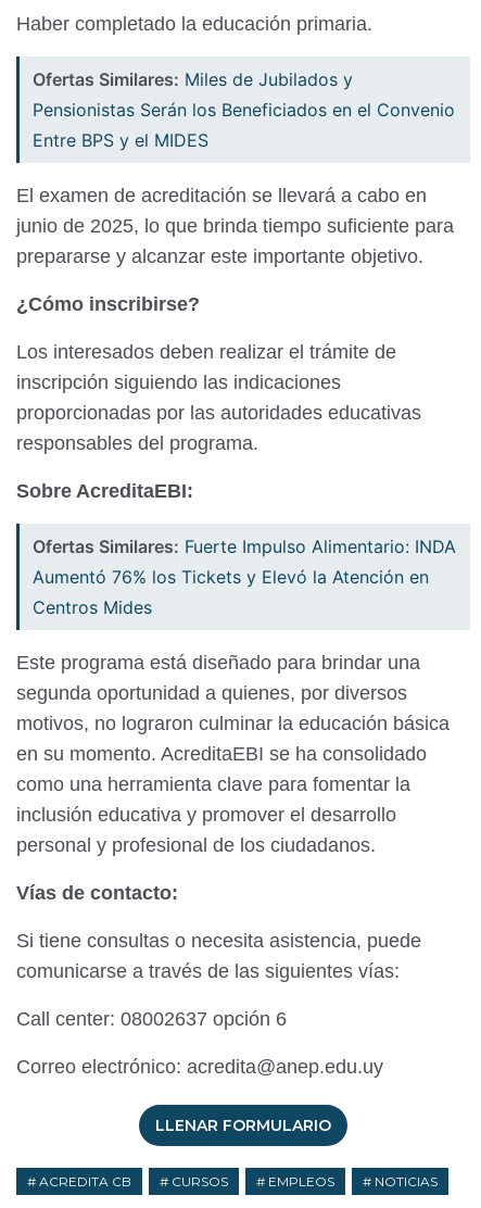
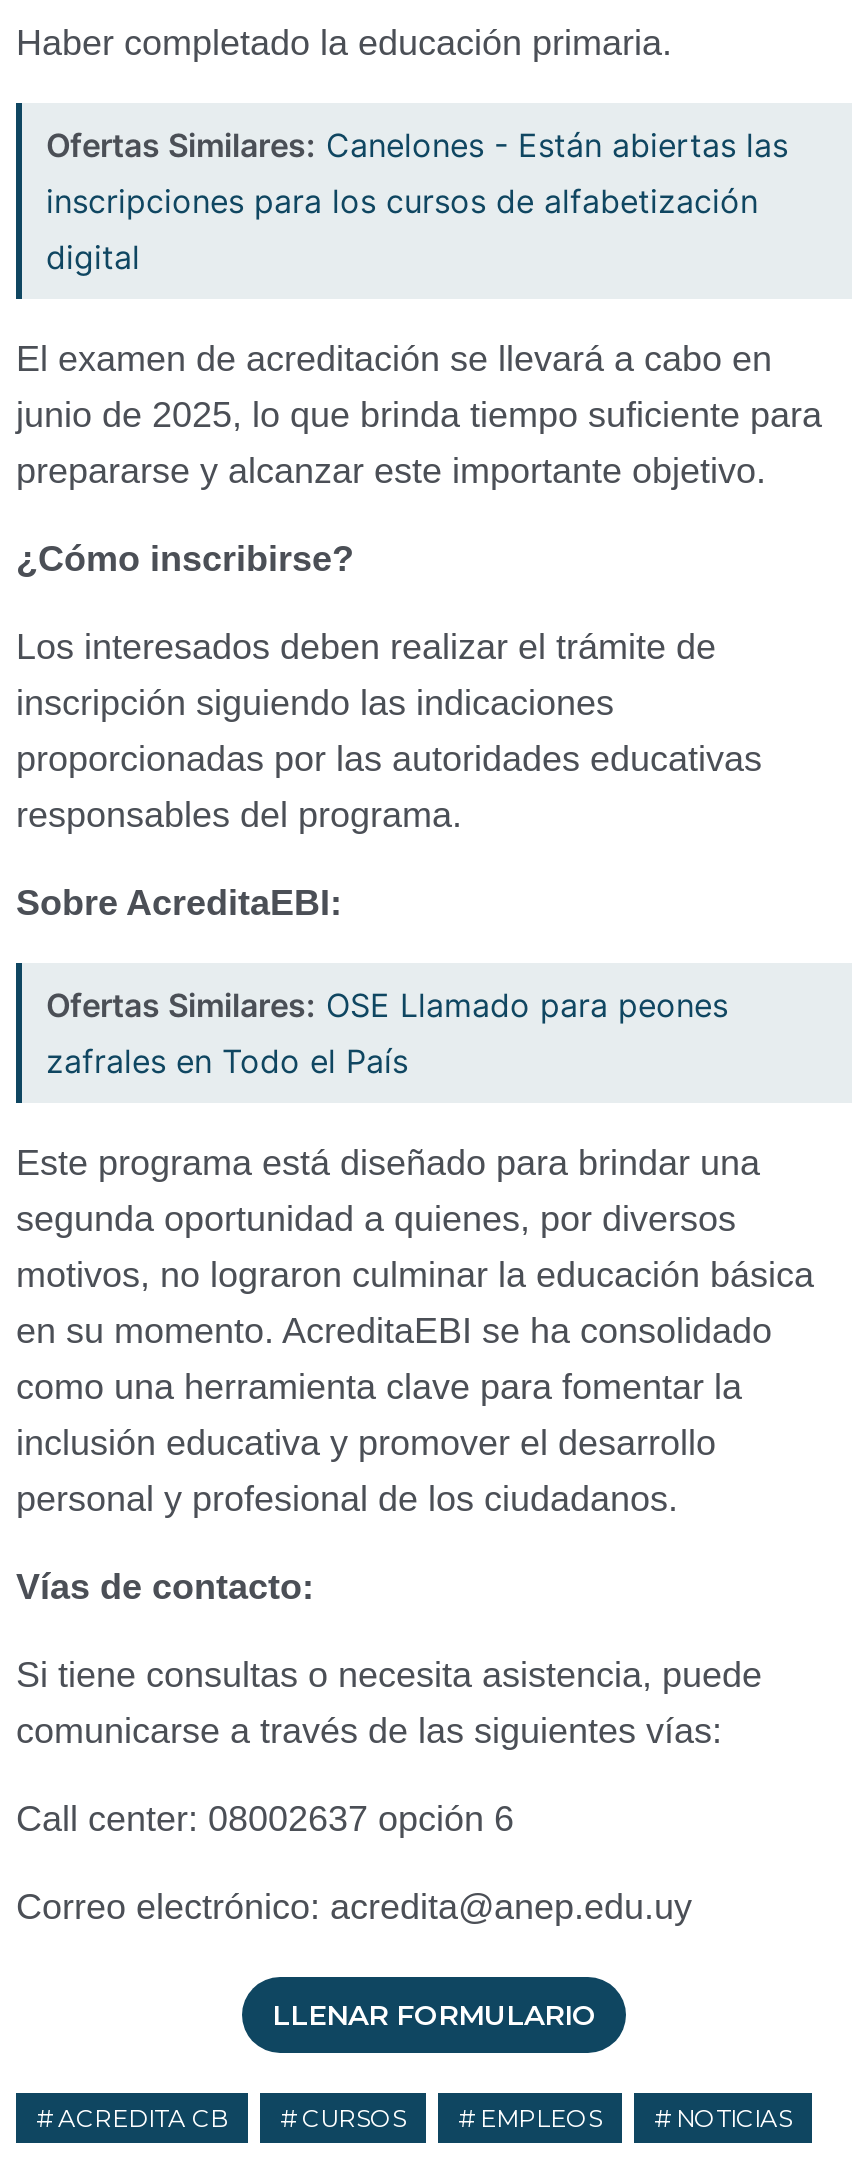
- Ofertas Similares: Miles de Jubilados y
- Pensionistas Serán los Beneficiados en el Convenio
- Entre BPS y el MIDES
+ Ofertas Similares: Canelones - Están abiertas las
+ inscripciones para los cursos de alfabetización
+ digital

- Ofertas Similares: Fuerte Impulso Alimentario: INDA
- Aumentó 76% los Tickets y Elevó la Atención en
- Centros Mides
+ Ofertas Similares: OSE Llamado para peones
+ zafrales en Todo el País
